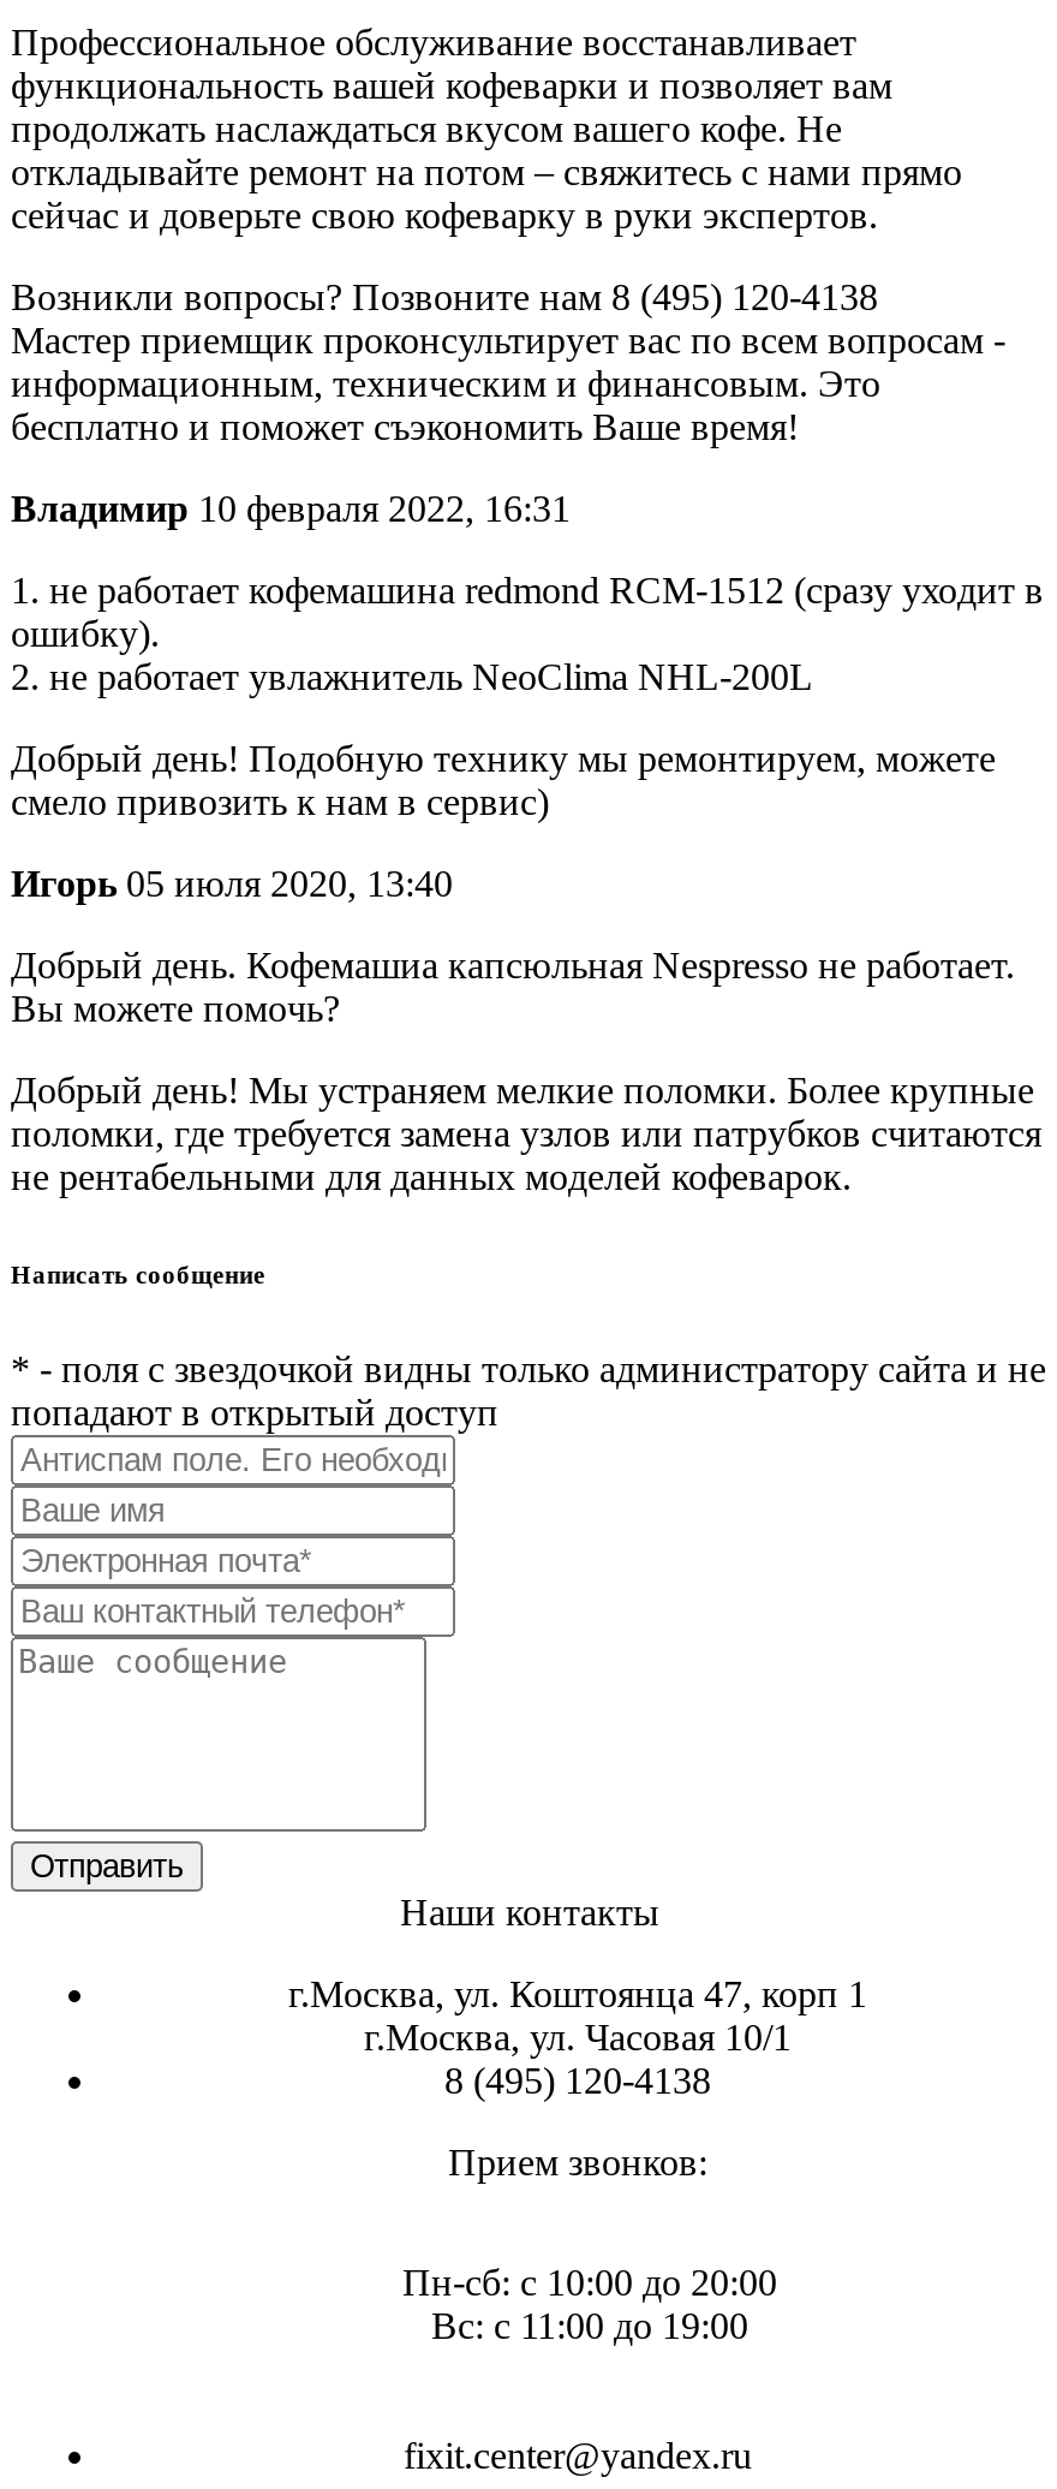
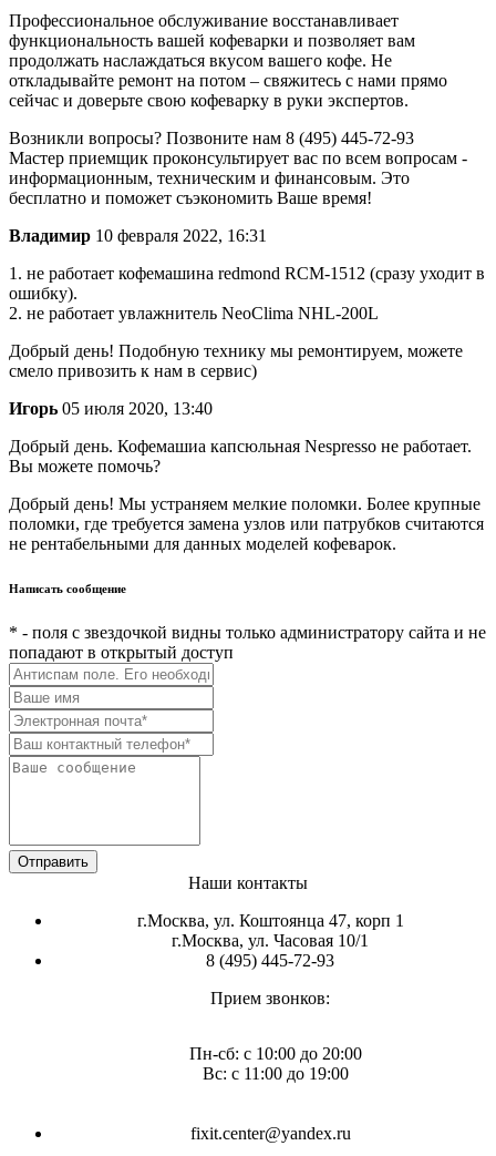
- Возникли вопросы? Позвоните нам 8 (495) 120-4138
+ Возникли вопросы? Позвоните нам 8 (495) 445-72-93

- 8 (495) 120-4138
+ 8 (495) 445-72-93
